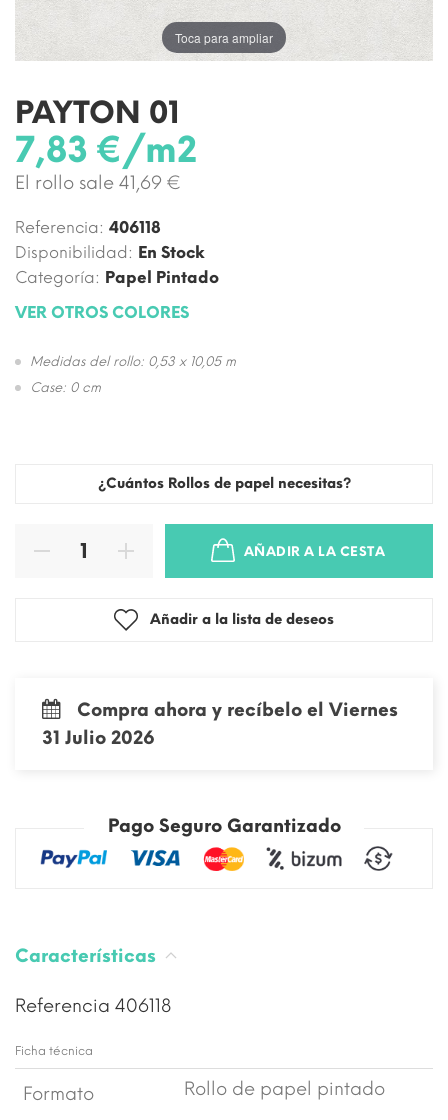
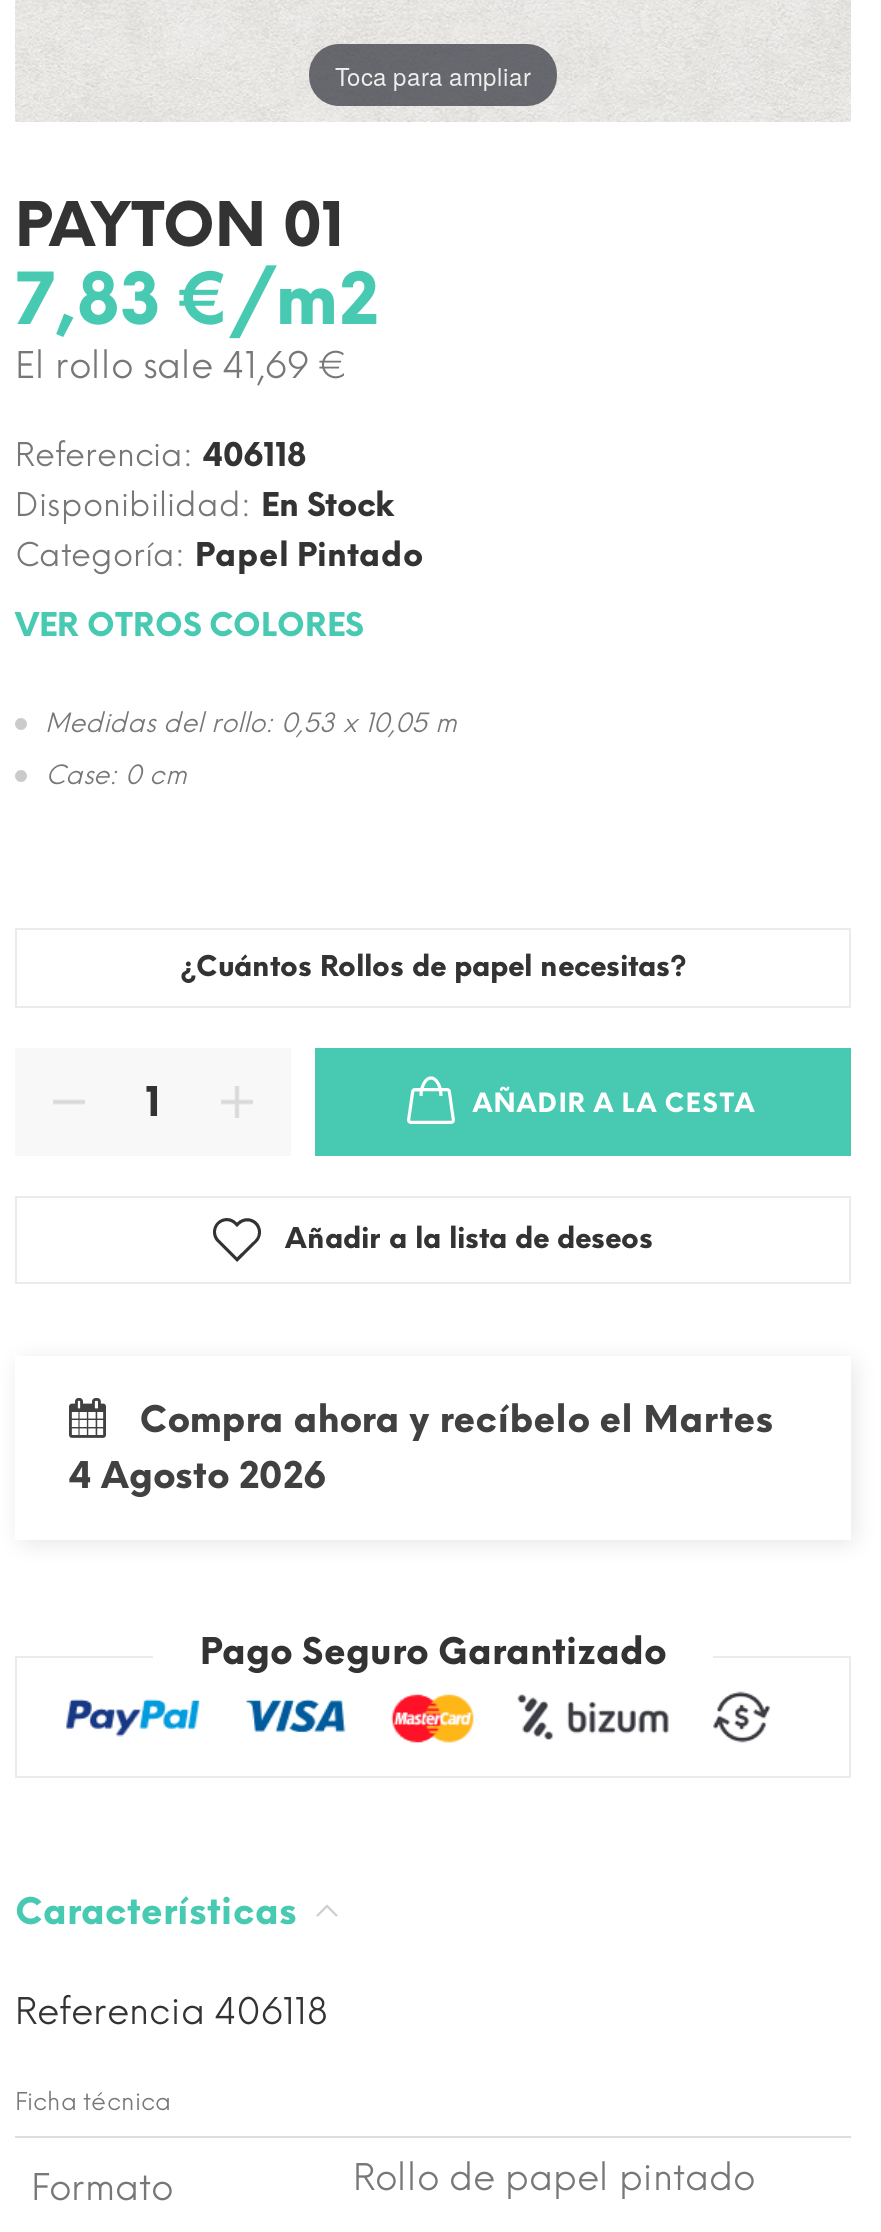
- Compra ahora y recíbelo el Viernes
- 31 Julio 2026
+ Compra ahora y recíbelo el Martes
+ 4 Agosto 2026
